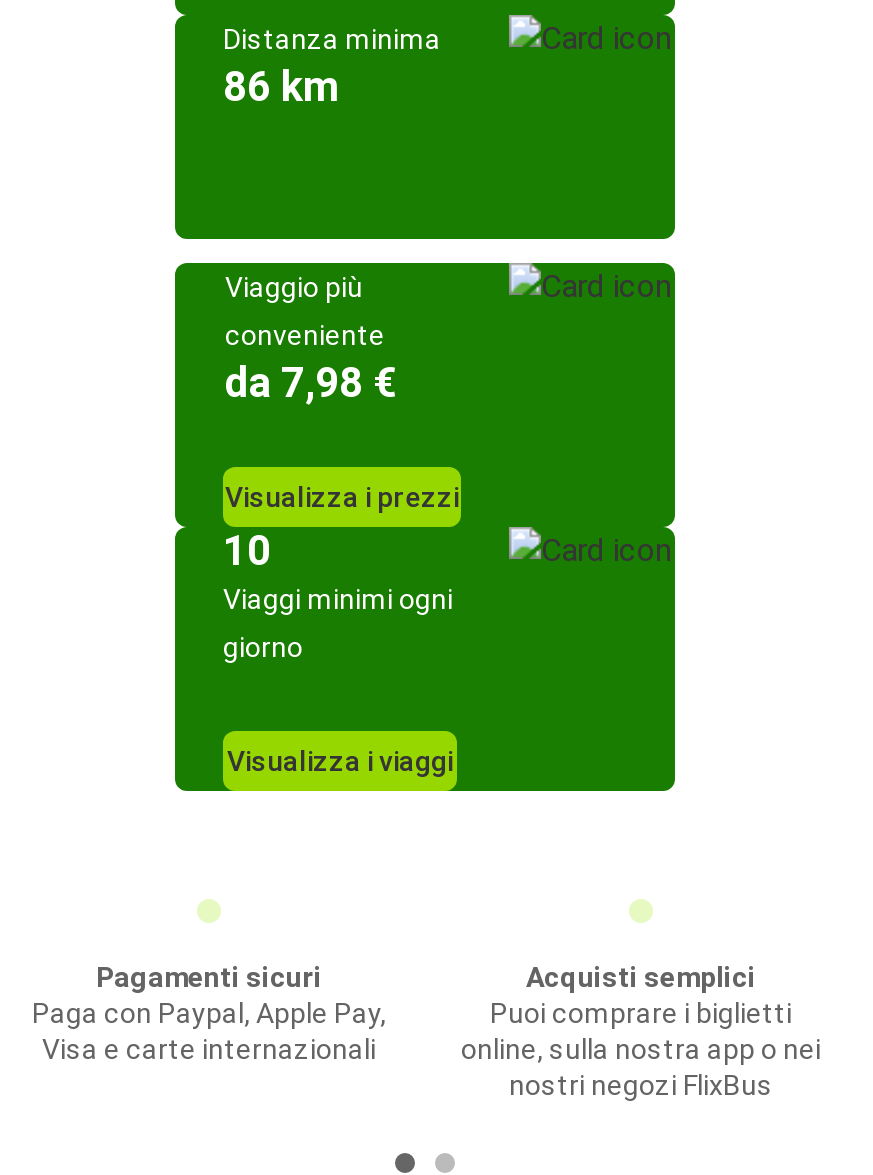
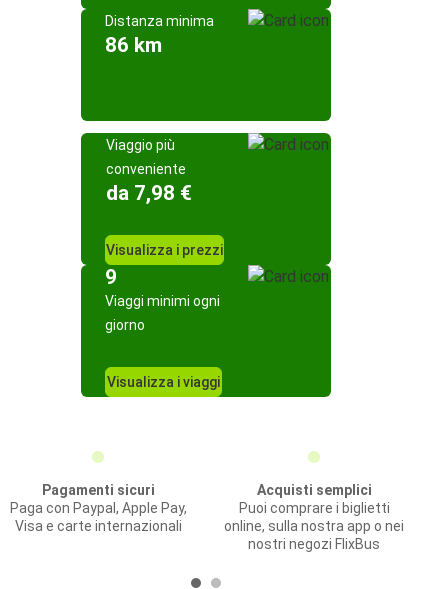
- 10
+ 9
